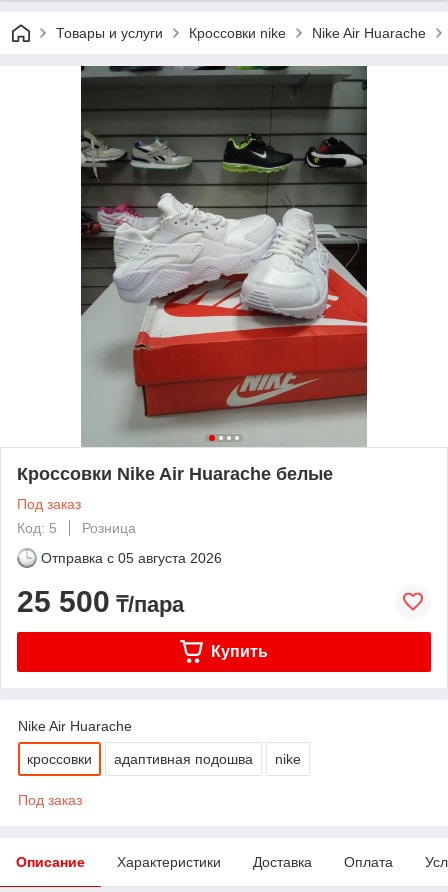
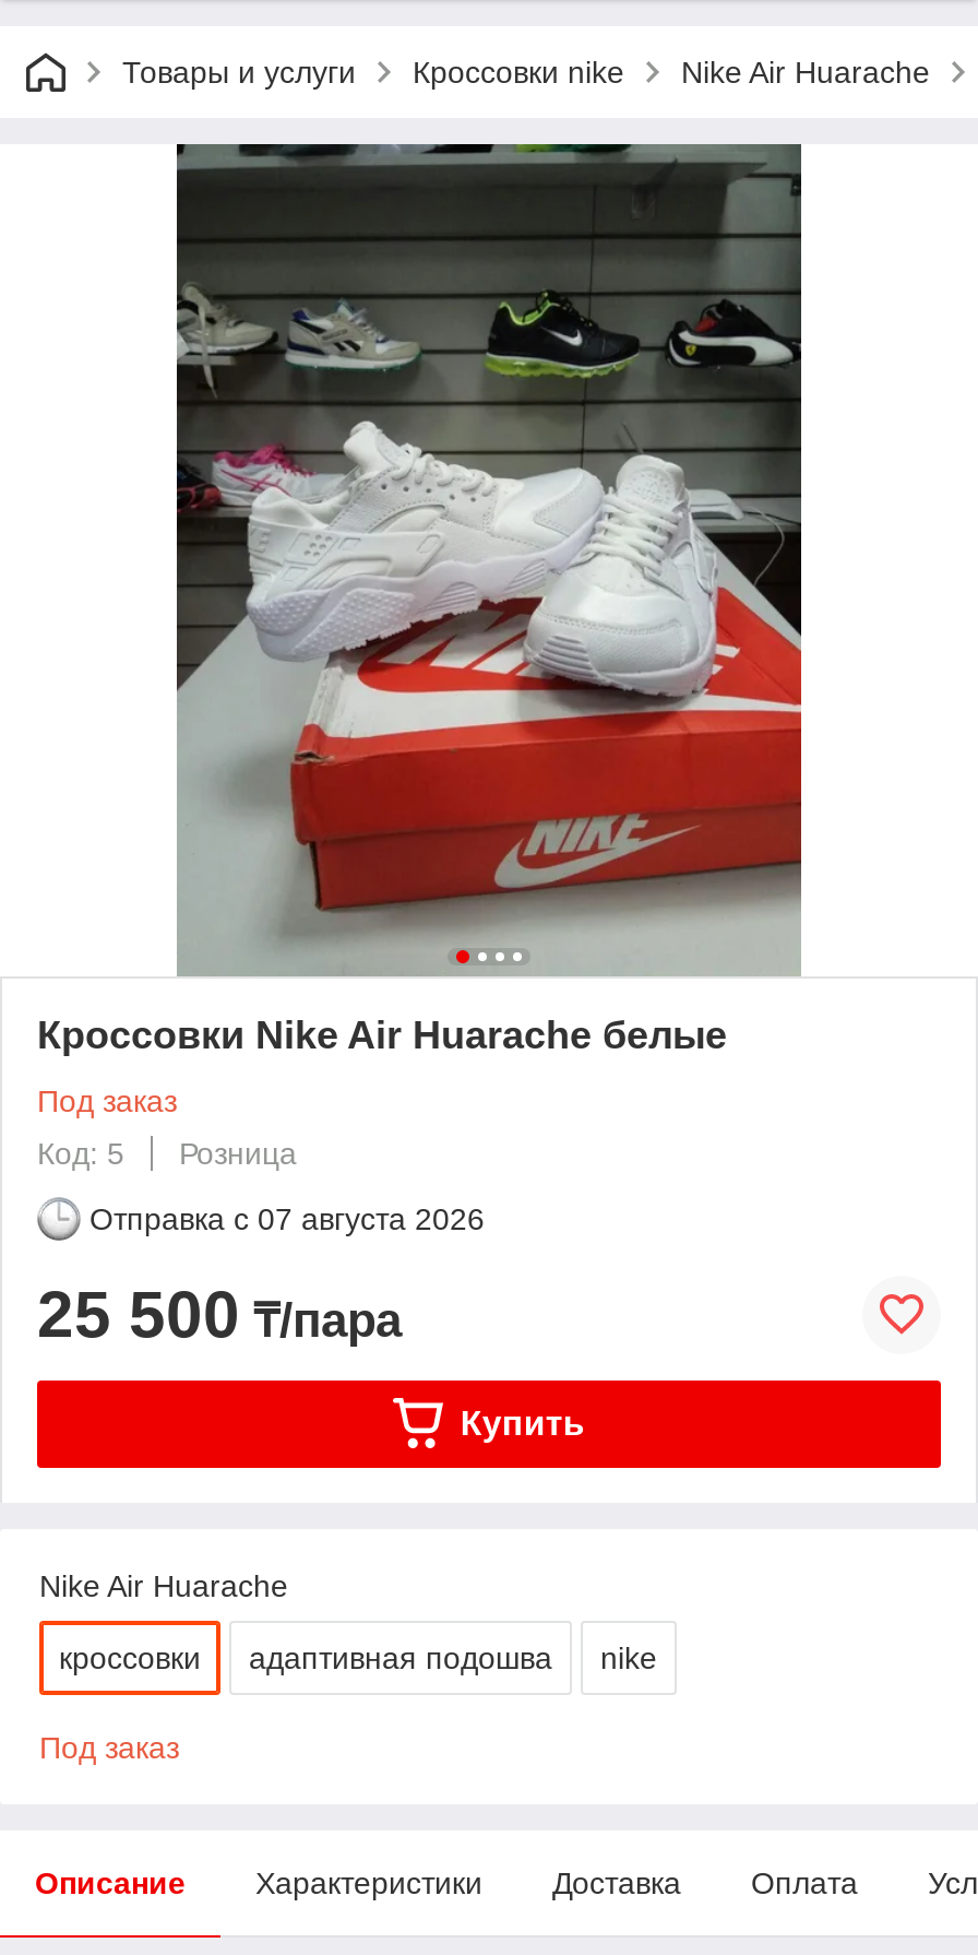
- Отправка с 05 августа 2026
+ Отправка с 07 августа 2026
